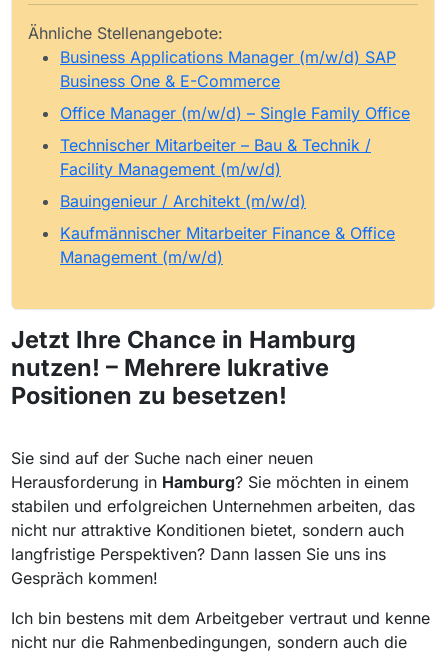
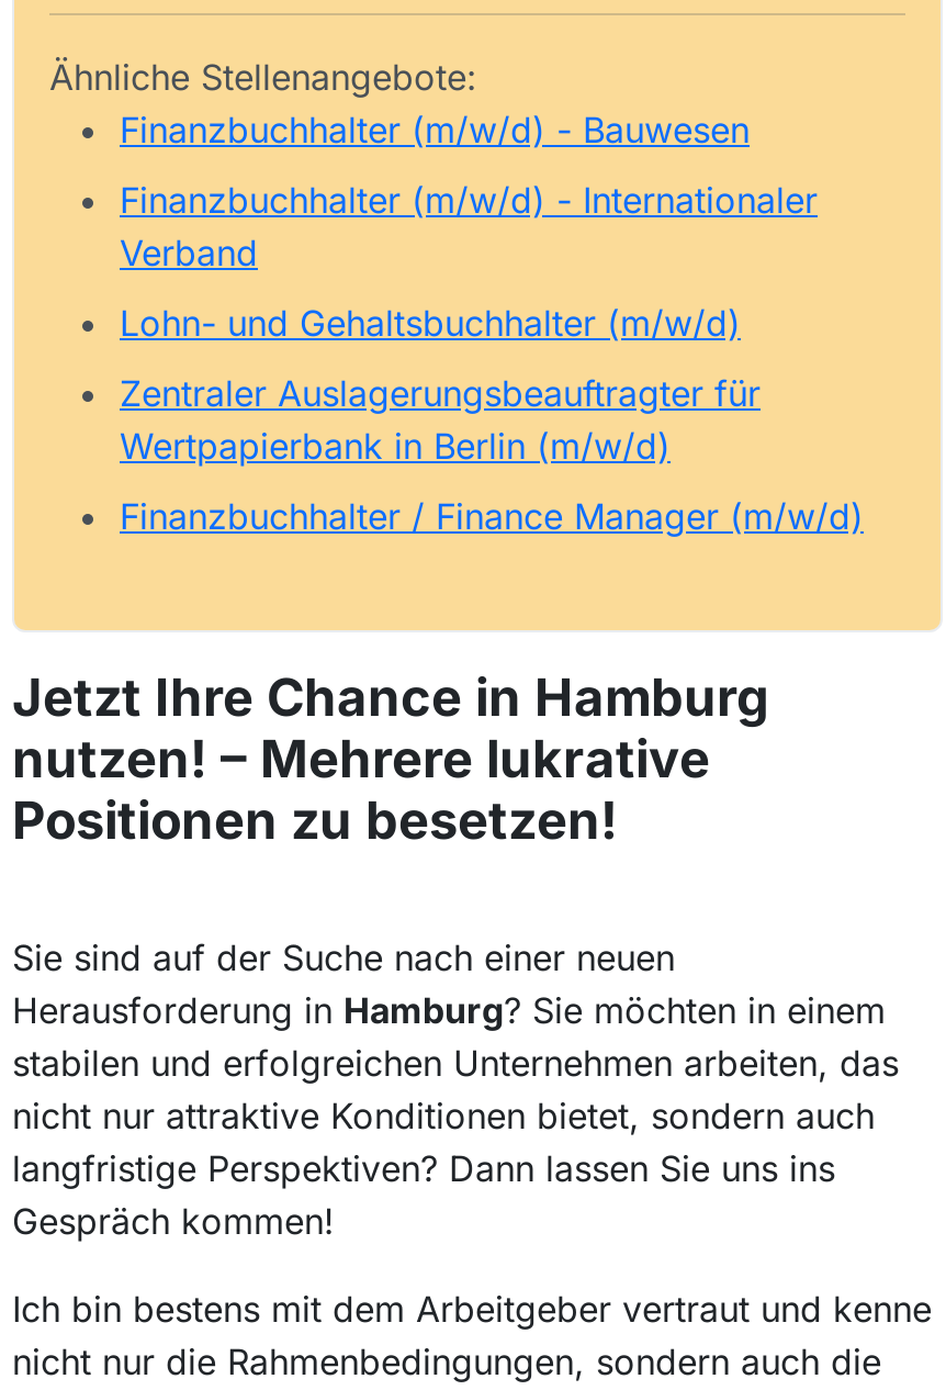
- Business Applications Manager (m/w/d) SAP
- Business One & E-Commerce
+ Finanzbuchhalter (m/w/d) - Bauwesen

- Office Manager (m/w/d) – Single Family Office
+ Finanzbuchhalter (m/w/d) - Internationaler
+ Verband

- Technischer Mitarbeiter – Bau & Technik /
- Facility Management (m/w/d)
+ Lohn- und Gehaltsbuchhalter (m/w/d)

- Bauingenieur / Architekt (m/w/d)
+ Zentraler Auslagerungsbeauftragter für
+ Wertpapierbank in Berlin (m/w/d)

- Kaufmännischer Mitarbeiter Finance & Office
- Management (m/w/d)
+ Finanzbuchhalter / Finance Manager (m/w/d)
